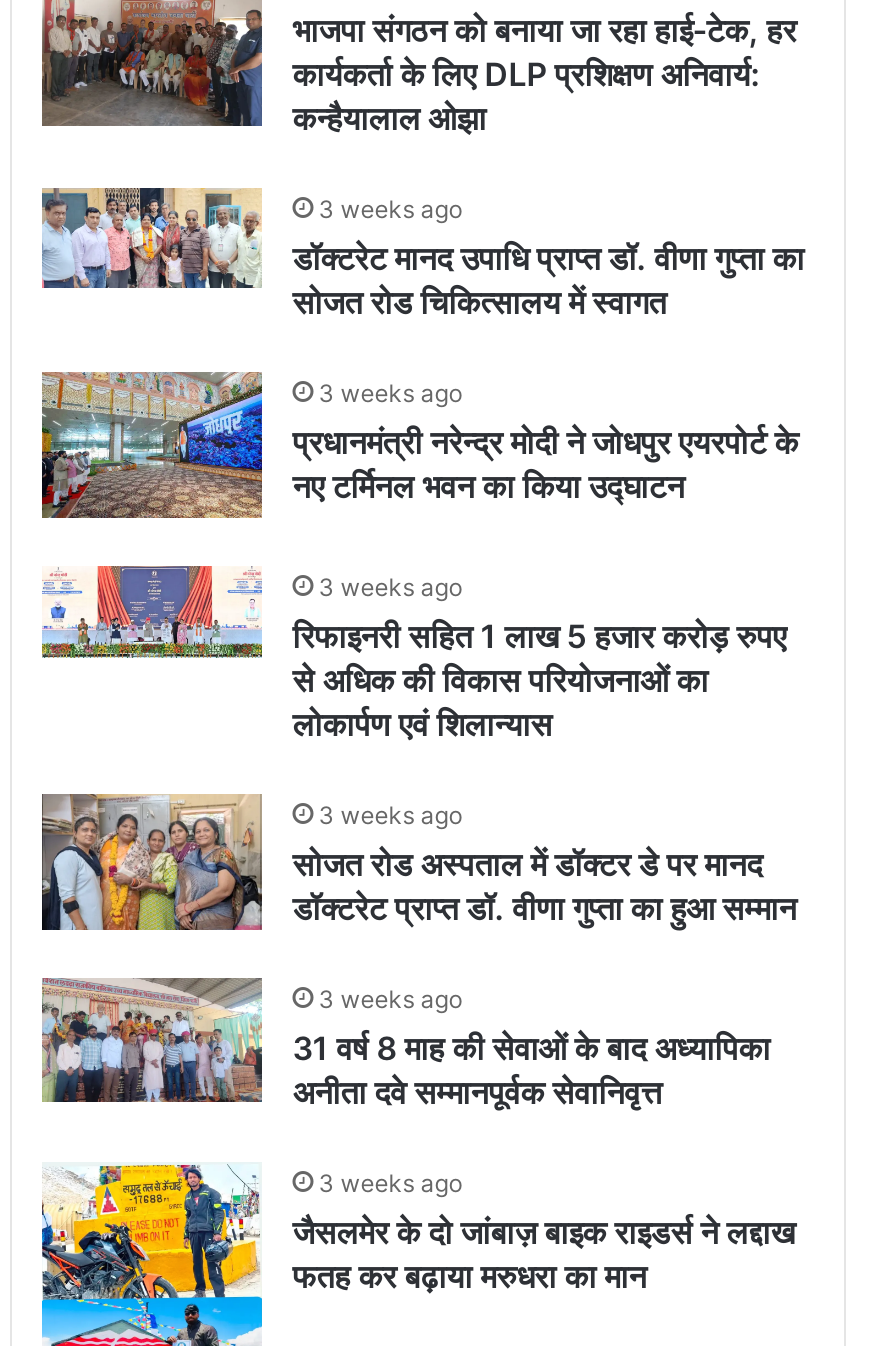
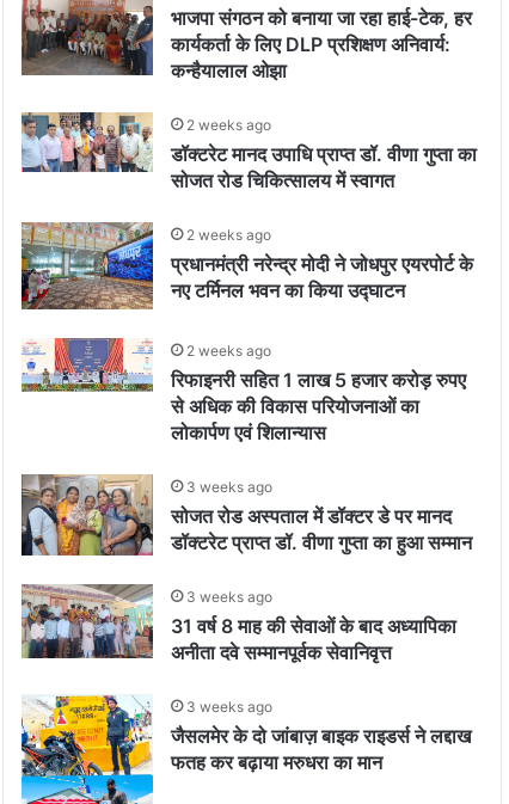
- 3 weeks ago
+ 2 weeks ago

- 3 weeks ago
+ 2 weeks ago

- 3 weeks ago
+ 2 weeks ago
